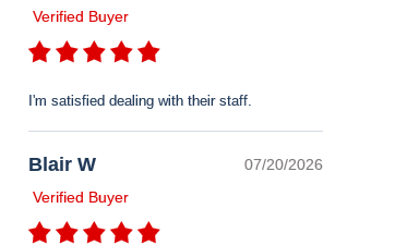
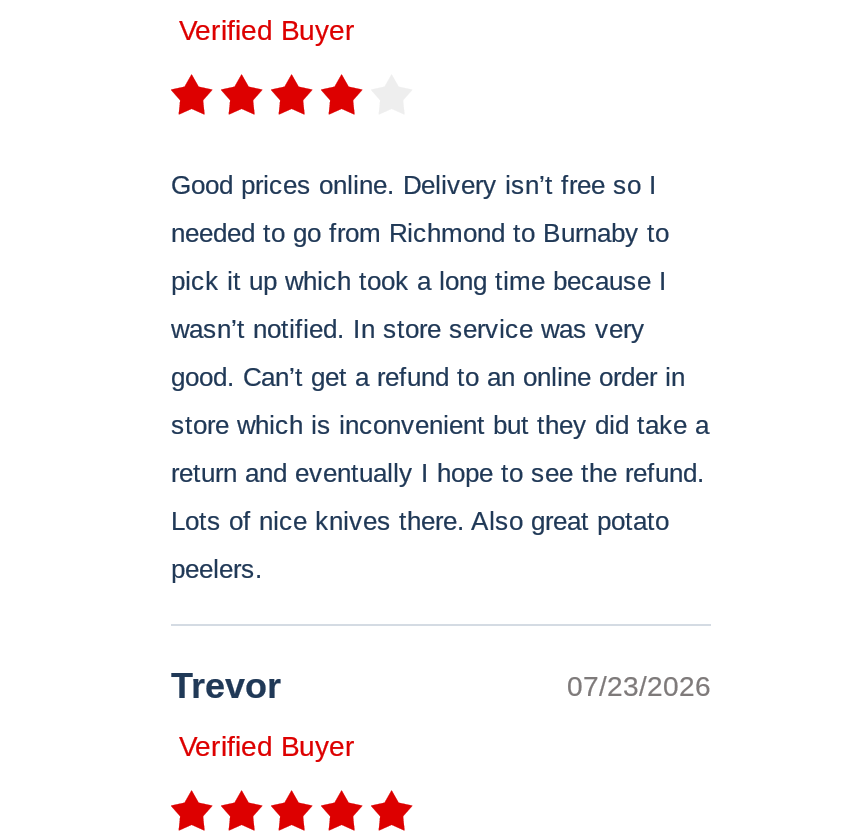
- I'm satisfied dealing with their staff.
- Blair W
- 07/20/2026
+ Good prices online. Delivery isn’t free so I
+ needed to go from Richmond to Burnaby to
+ pick it up which took a long time because I
+ wasn’t notified. In store service was very
+ good. Can’t get a refund to an online order in
+ store which is inconvenient but they did take a
+ return and eventually I hope to see the refund.
+ Lots of nice knives there. Also great potato
+ peelers.
+ Trevor
+ 07/23/2026
